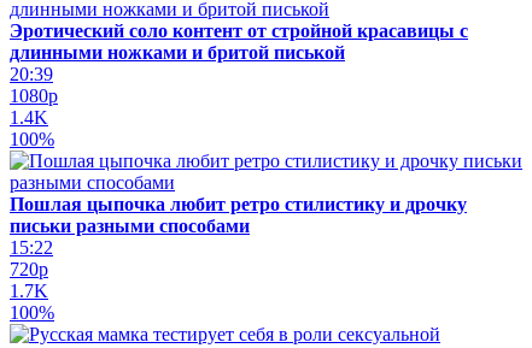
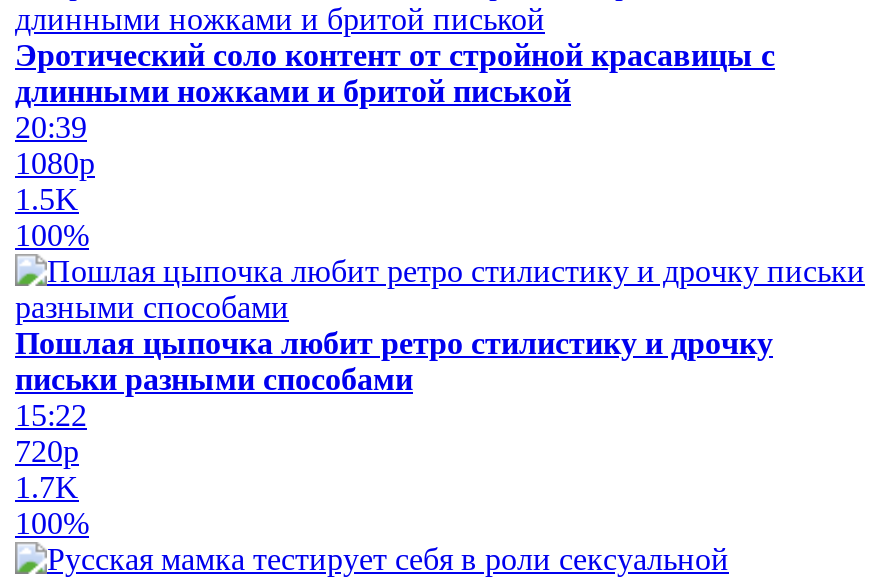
- 1.4K
+ 1.5K
